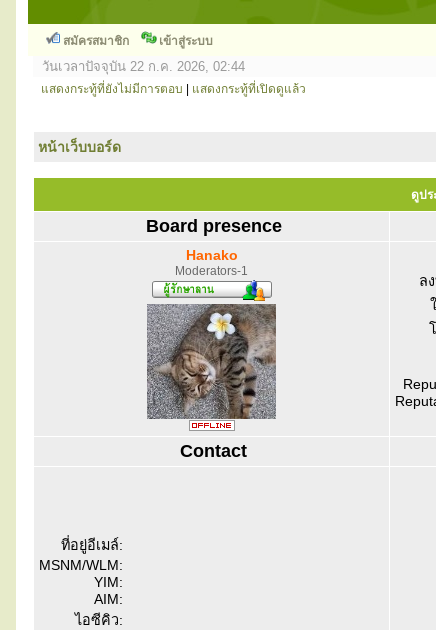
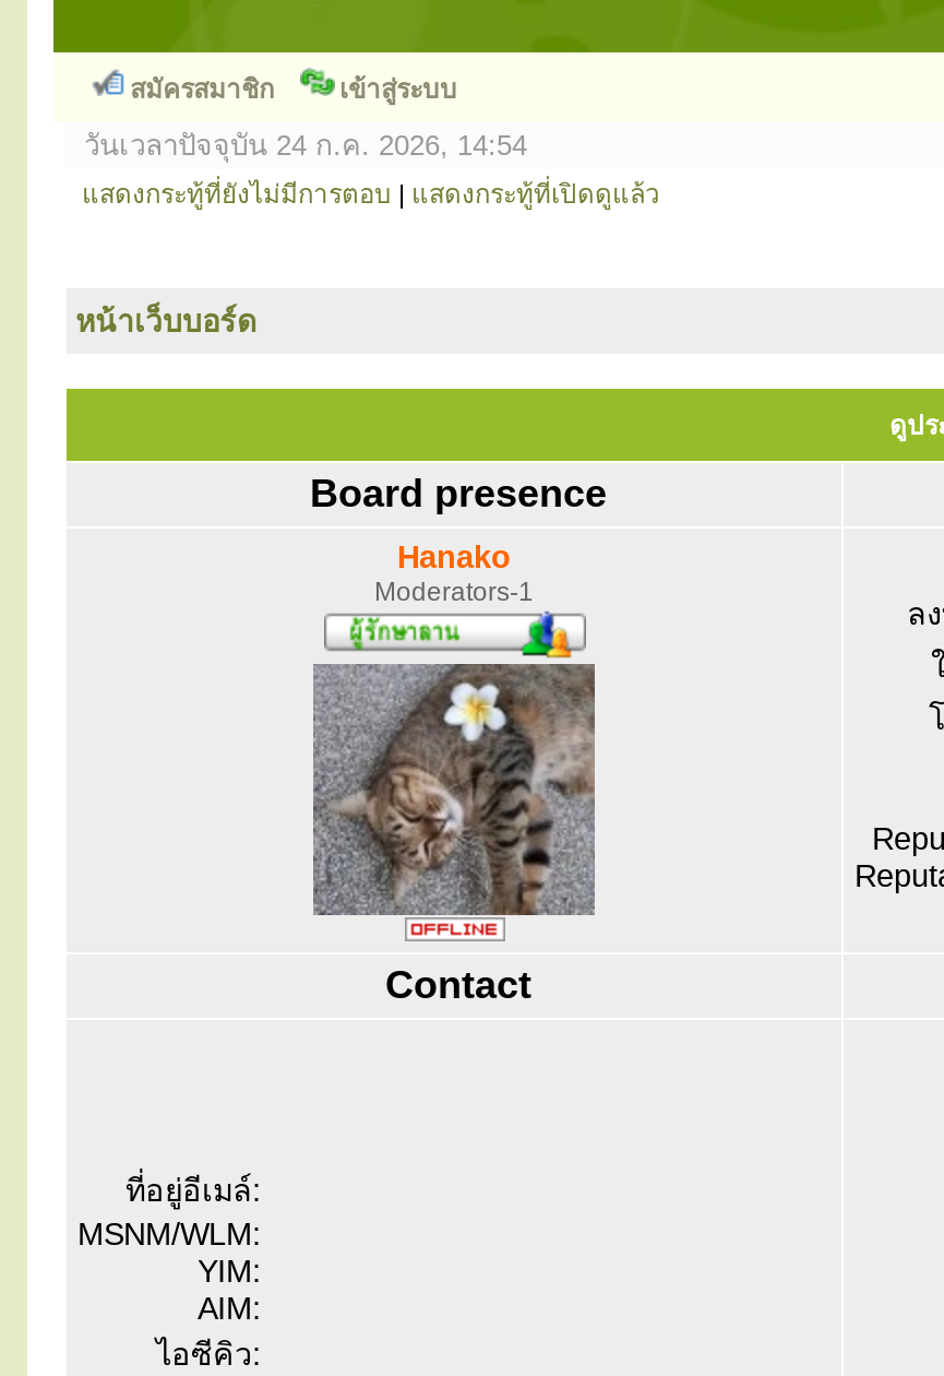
- วันเวลาปัจจุบัน 22 ก.ค. 2026, 02:44
+ วันเวลาปัจจุบัน 24 ก.ค. 2026, 14:54
